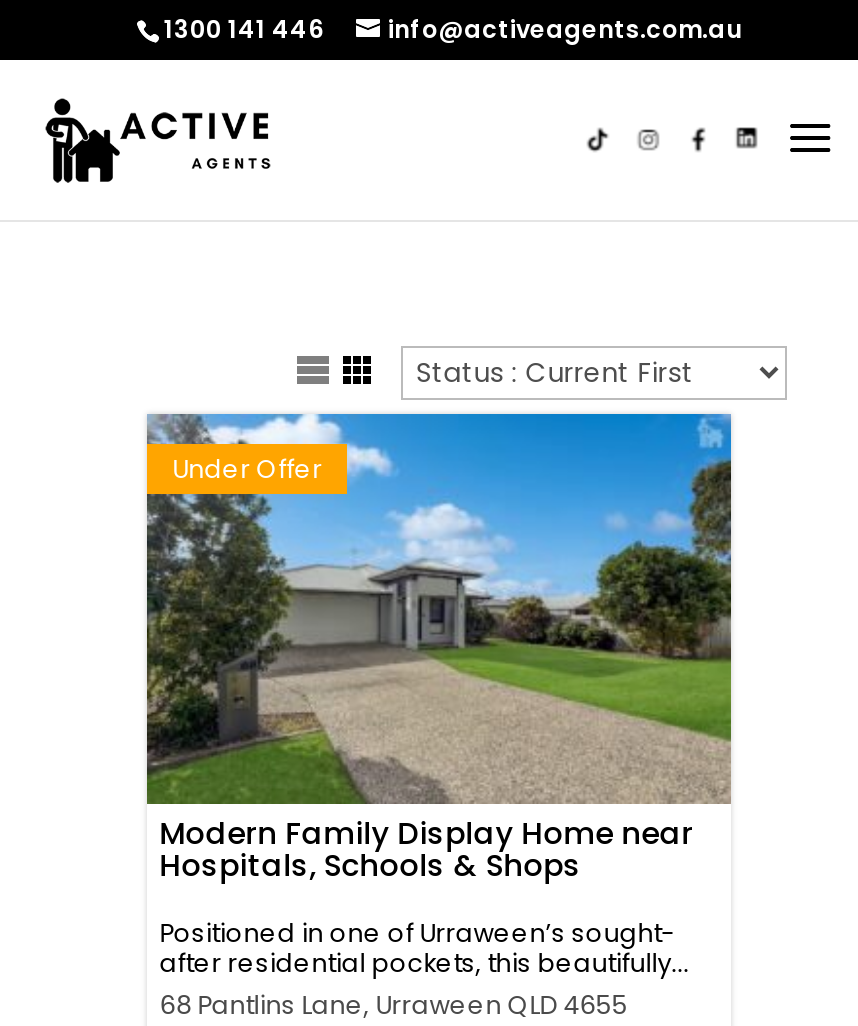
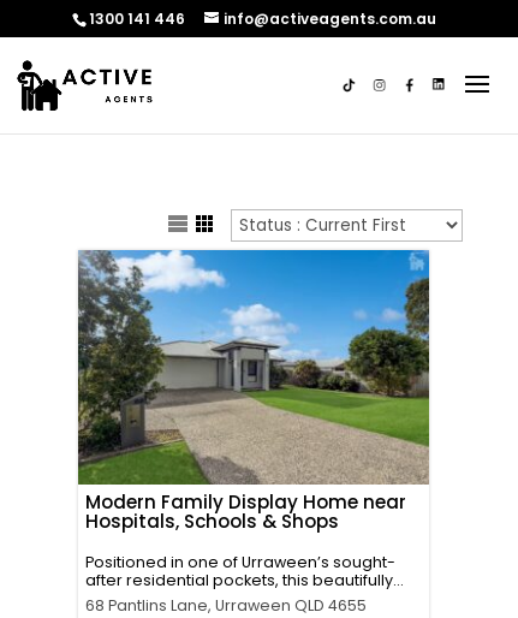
- Under Offer
